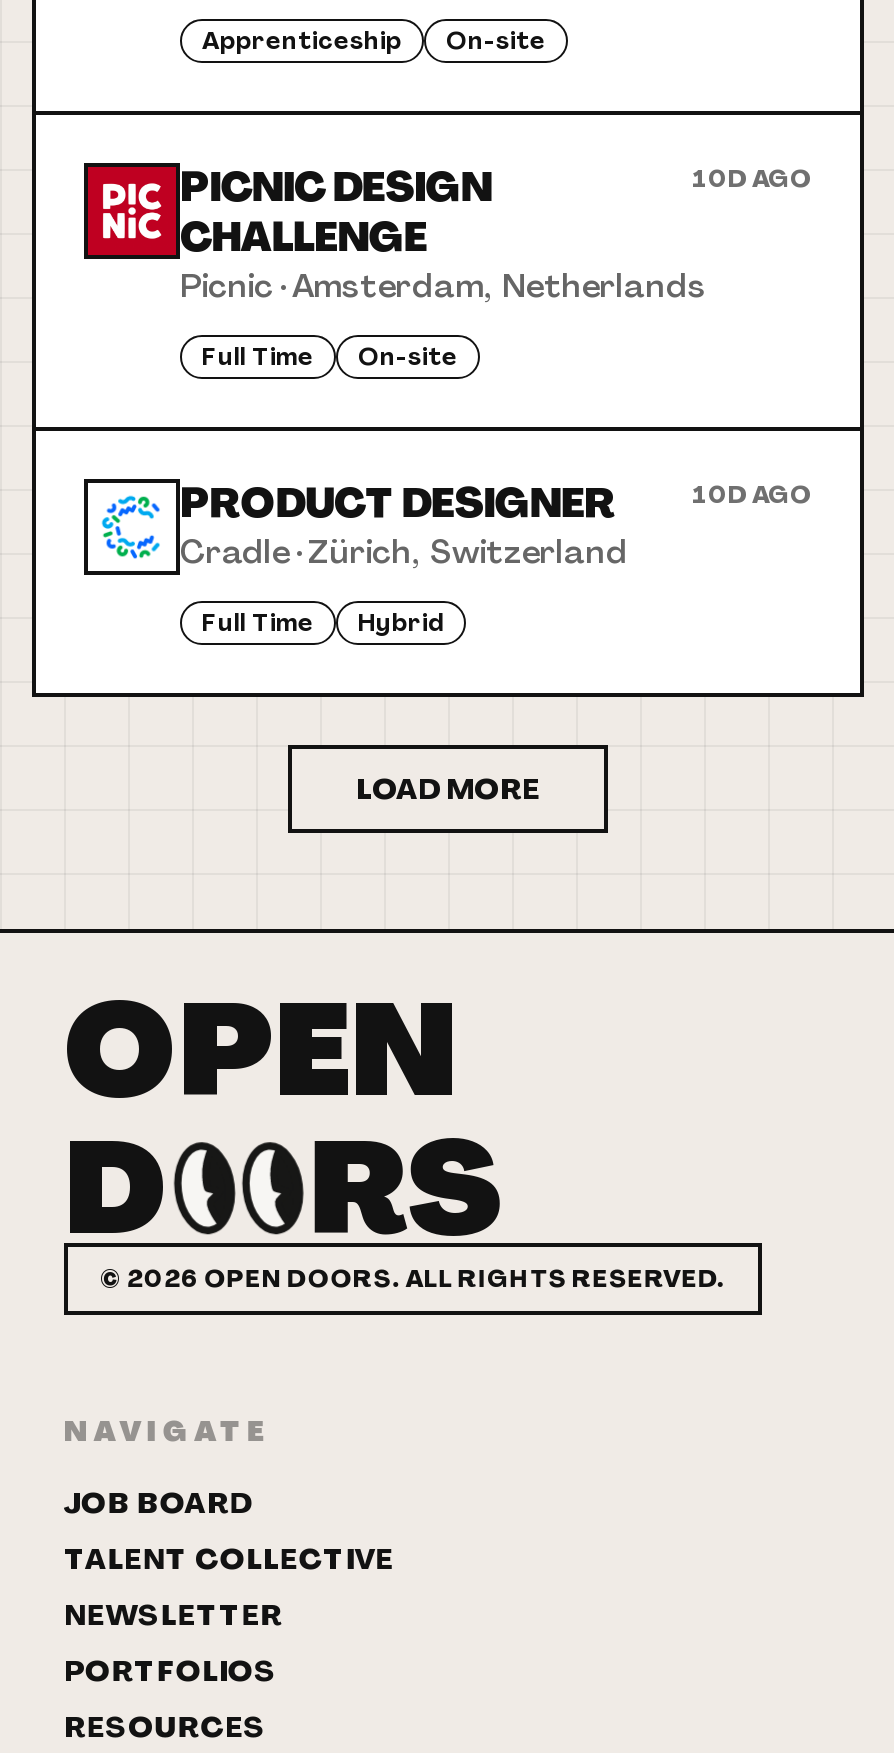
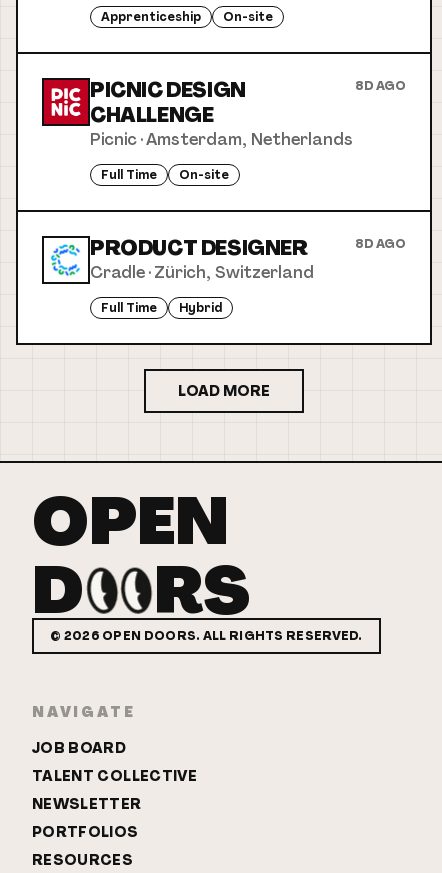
- 10D AGO
+ 8D AGO

- 10D AGO
+ 8D AGO
